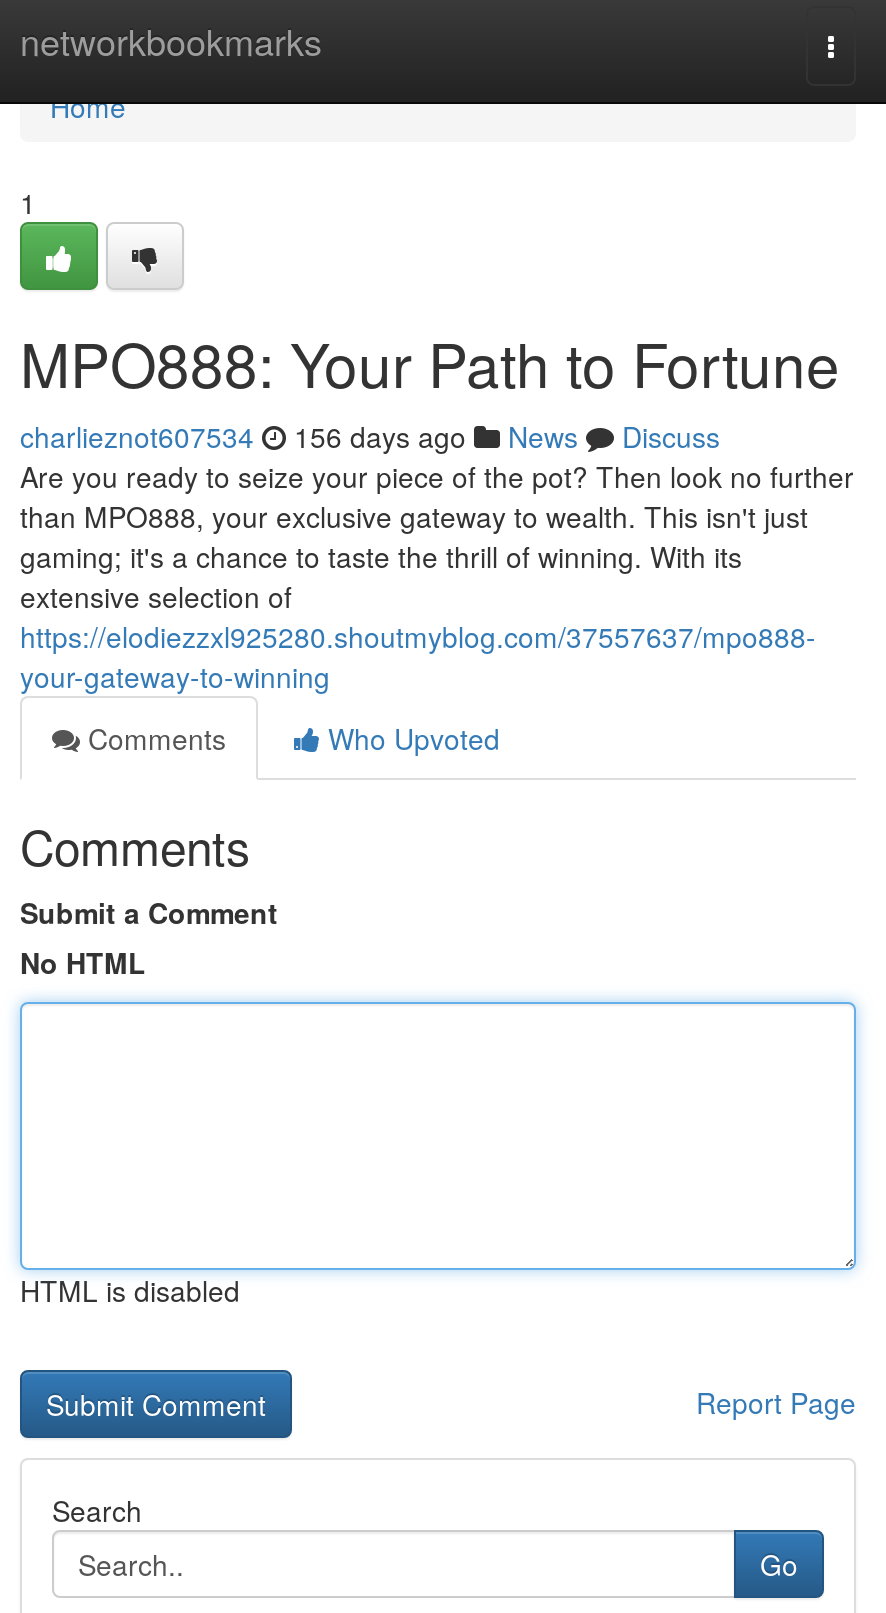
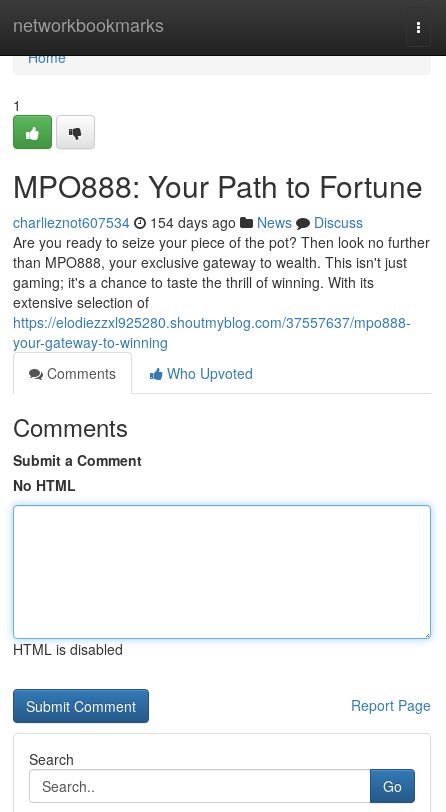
- charlieznot607534 156 days ago News Discuss
+ charlieznot607534 154 days ago News Discuss
